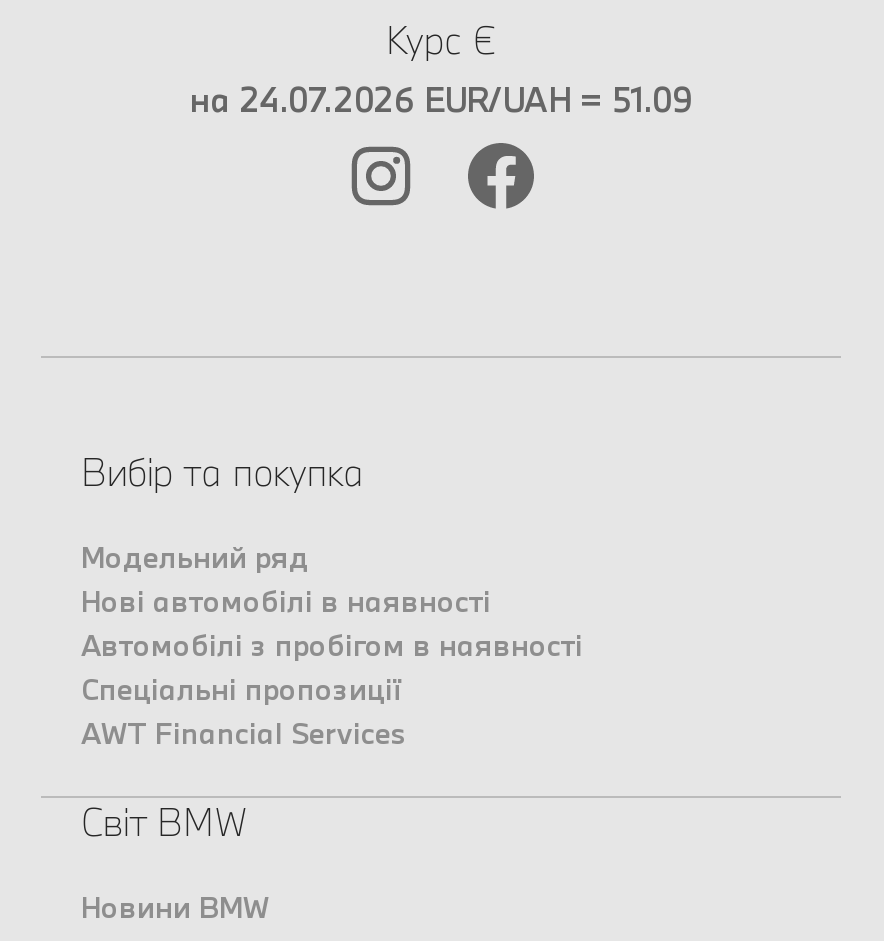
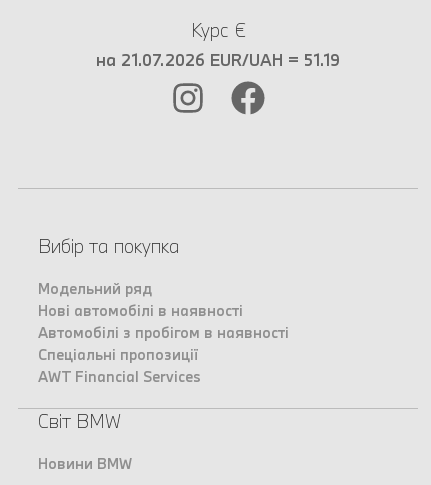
- на 24.07.2026 EUR/UAH = 51.09
+ на 21.07.2026 EUR/UAH = 51.19
